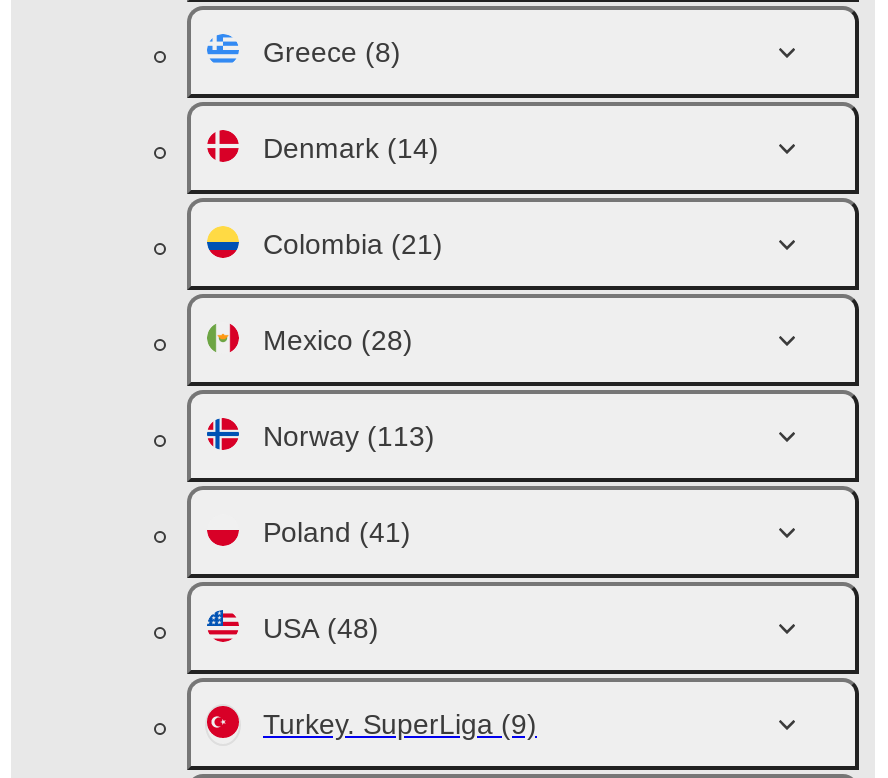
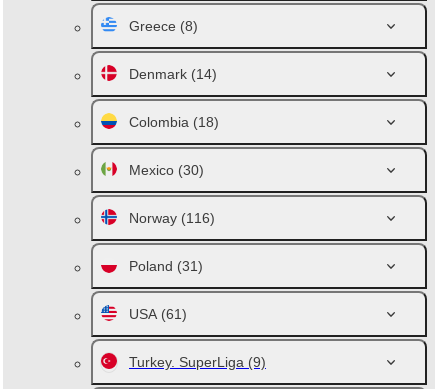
- Colombia (21)
+ Colombia (18)

- Mexico (28)
+ Mexico (30)

- Norway (113)
+ Norway (116)

- Poland (41)
+ Poland (31)

- USA (48)
+ USA (61)
